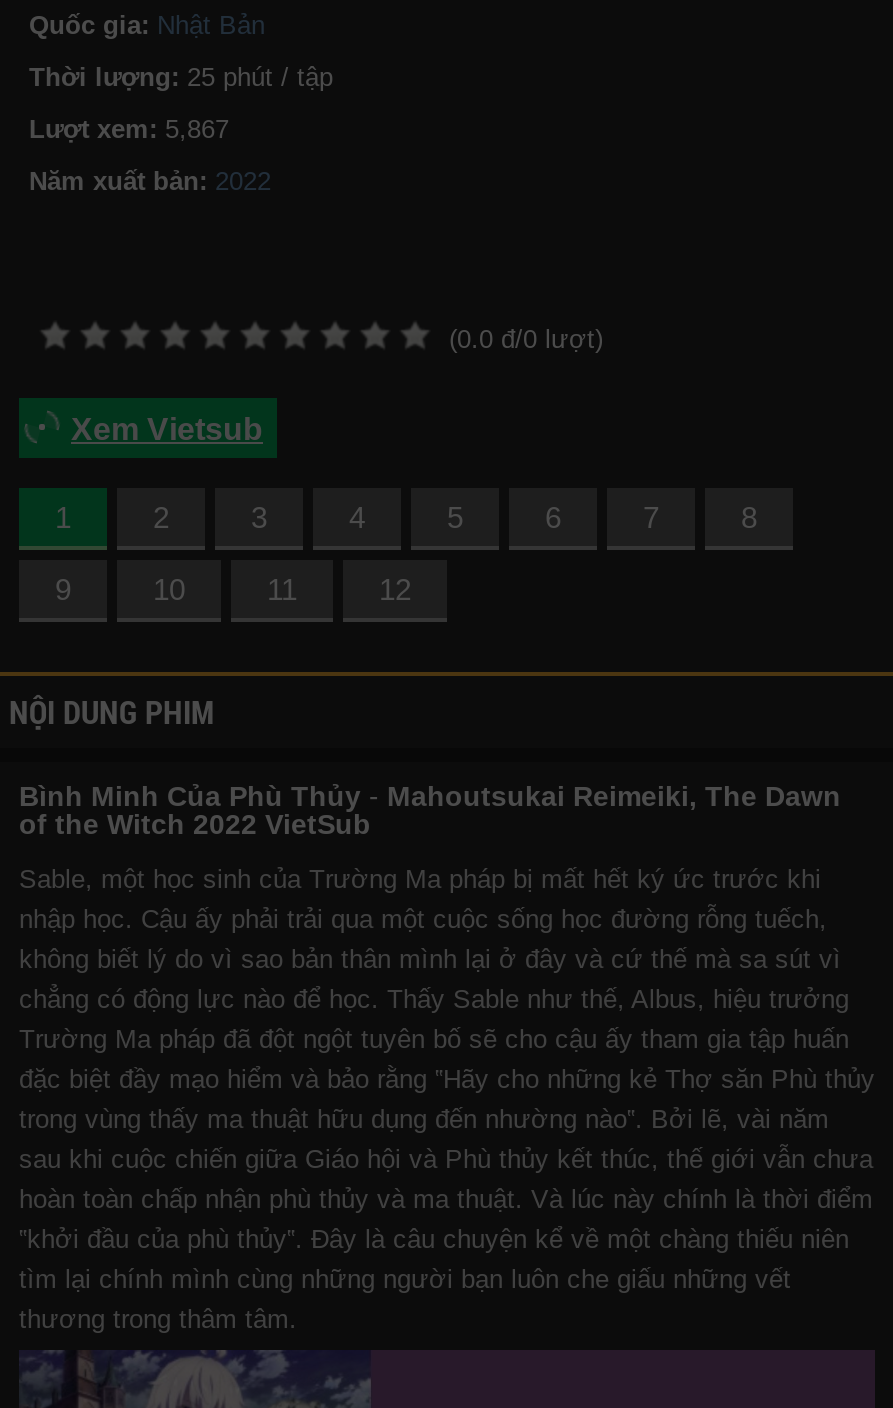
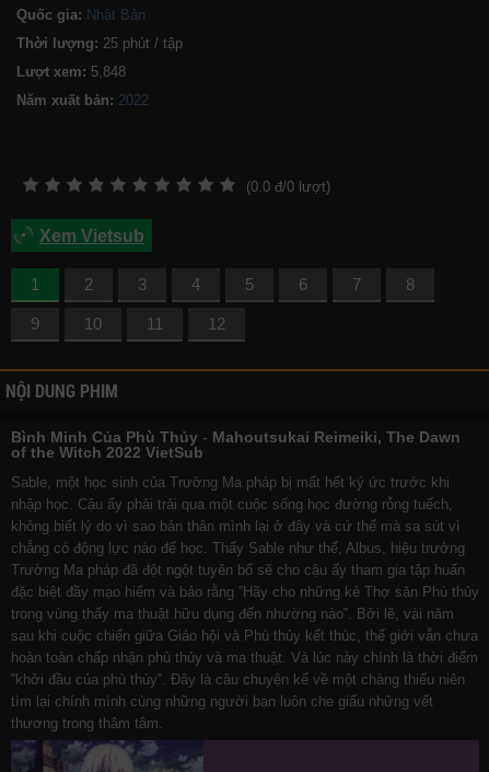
- Lượt xem: 5,867
+ Lượt xem: 5,848
